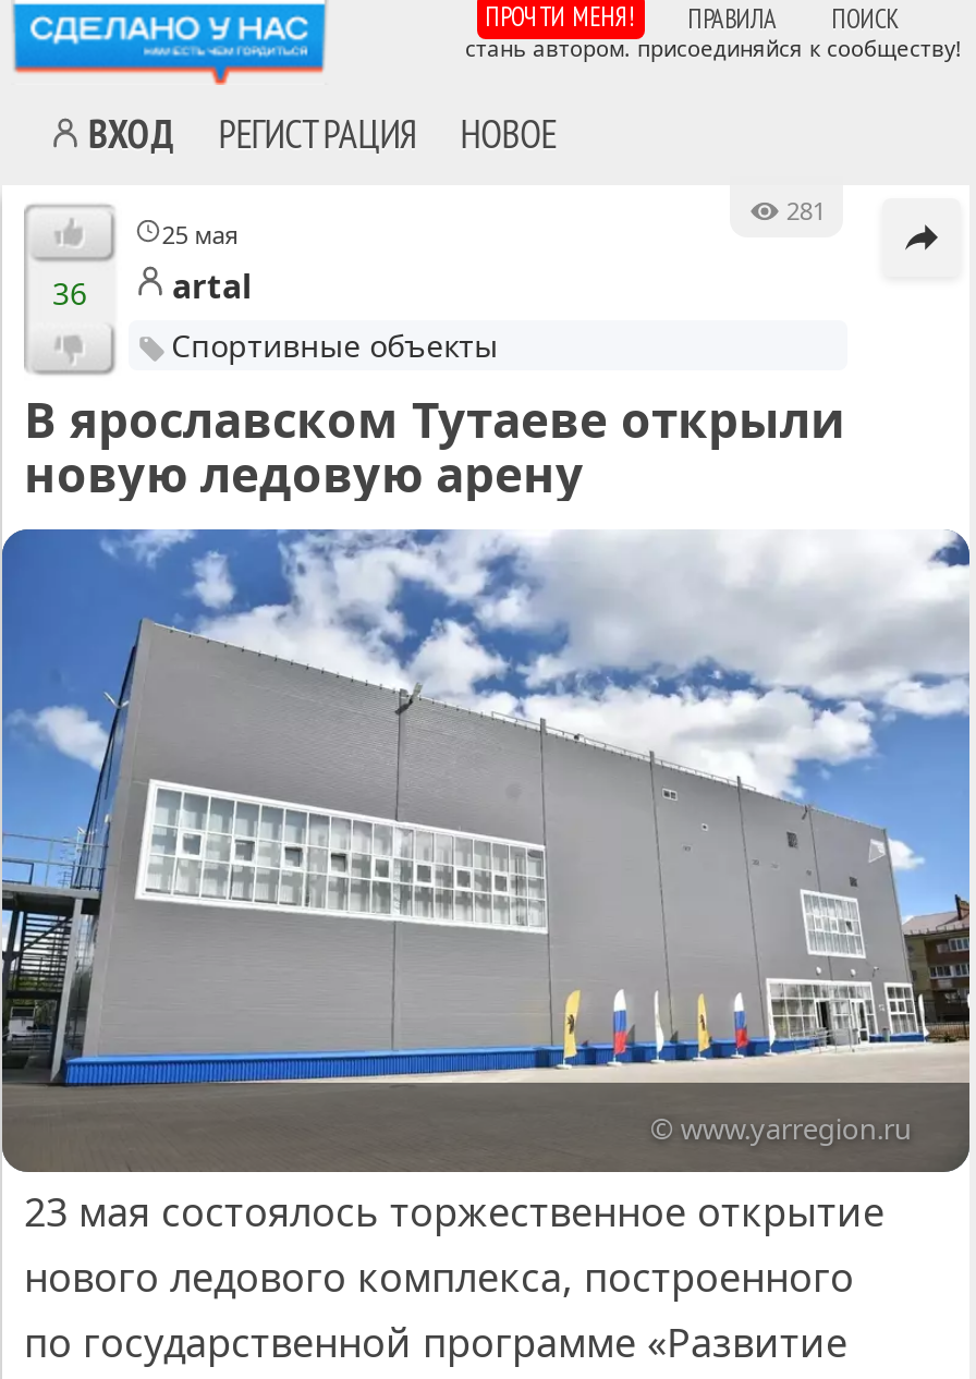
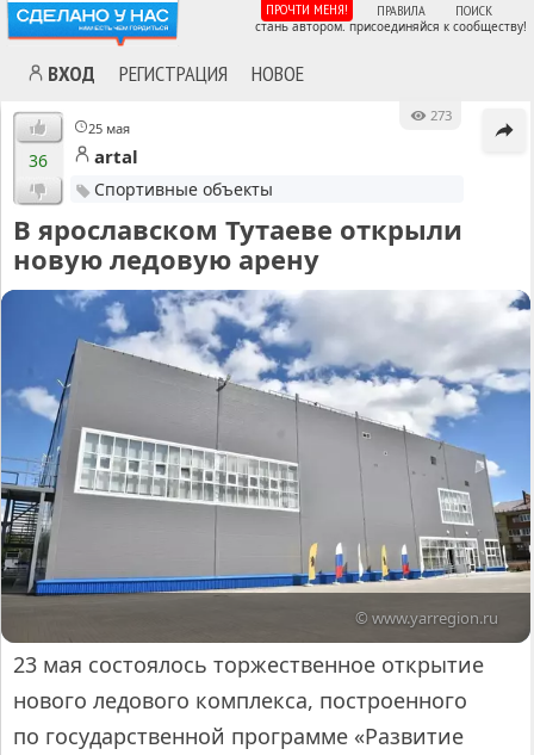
- 281
+ 273
